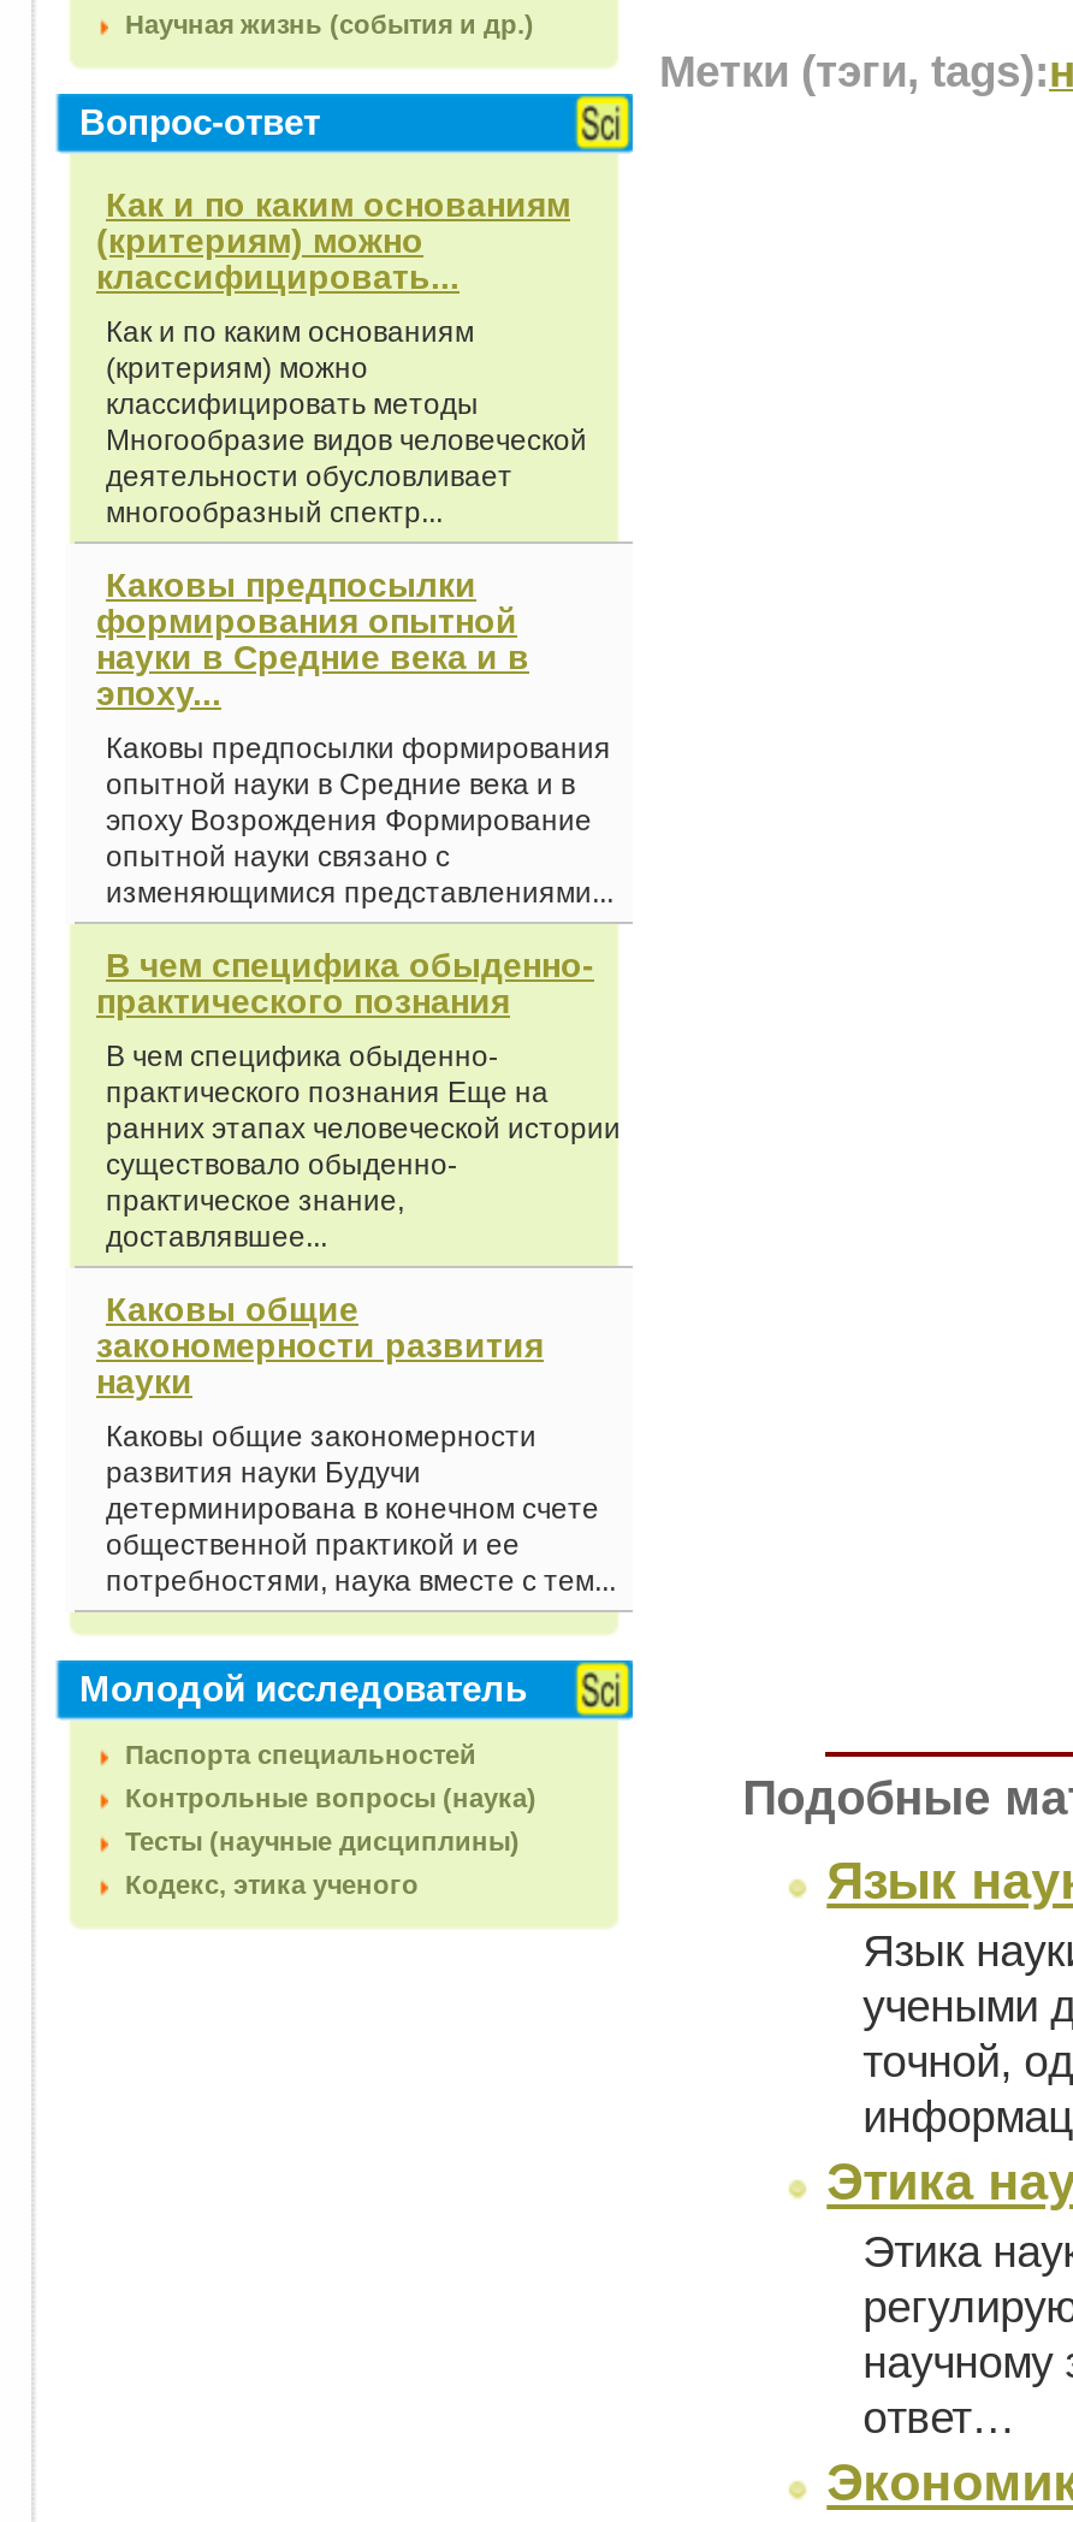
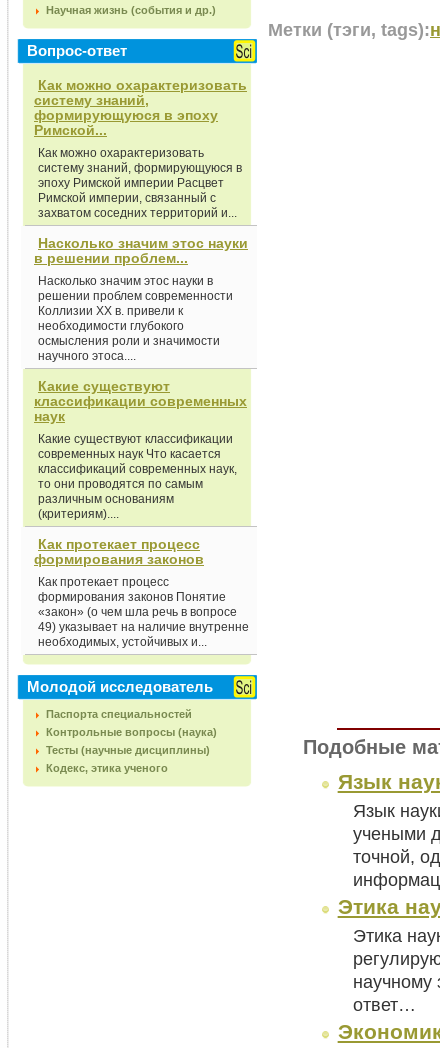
- Как и по каким основаниям
- (критериям) можно
- классифицировать...
+ Как можно охарактеризовать
+ систему знаний,
+ формирующуюся в эпоху
+ Римской...

- Как и по каким основаниям
- (критериям) можно
- классифицировать методы
- Многообразие видов человеческой
- деятельности обусловливает
- многообразный спектр...
+ Как можно охарактеризовать
+ систему знаний, формирующуюся в
+ эпоху Римской империи Расцвет
+ Римской империи, связанный с
+ захватом соседних территорий и...

- Каковы предпосылки
- формирования опытной
- науки в Средние века и в
- эпоху...
+ Насколько значим этос науки
+ в решении проблем...

- Каковы предпосылки формирования
- опытной науки в Средние века и в
- эпоху Возрождения Формирование
- опытной науки связано с
- изменяющимися представлениями...
+ Насколько значим этос науки в
+ решении проблем современности
+ Коллизии XX в. привели к
+ необходимости глубокого
+ осмысления роли и значимости
+ научного этоса....

- В чем специфика обыденно-
- практического познания
+ Какие существуют
+ классификации современных
+ наук

- В чем специфика обыденно-
- практического познания Еще на
- ранних этапах человеческой истории
- существовало обыденно-
- практическое знание,
- доставлявшее...
+ Какие существуют классификации
+ современных наук Что касается
+ классификаций современных наук,
+ то они проводятся по самым
+ различным основаниям
+ (критериям)....

- Каковы общие
- закономерности развития
- науки
+ Как протекает процесс
+ формирования законов

- Каковы общие закономерности
- развития науки Будучи
- детерминирована в конечном счете
- общественной практикой и ее
- потребностями, наука вместе с тем...
+ Как протекает процесс
+ формирования законов Понятие
+ «закон» (о чем шла речь в вопросе
+ 49) указывает на наличие внутренне
+ необходимых, устойчивых и...
